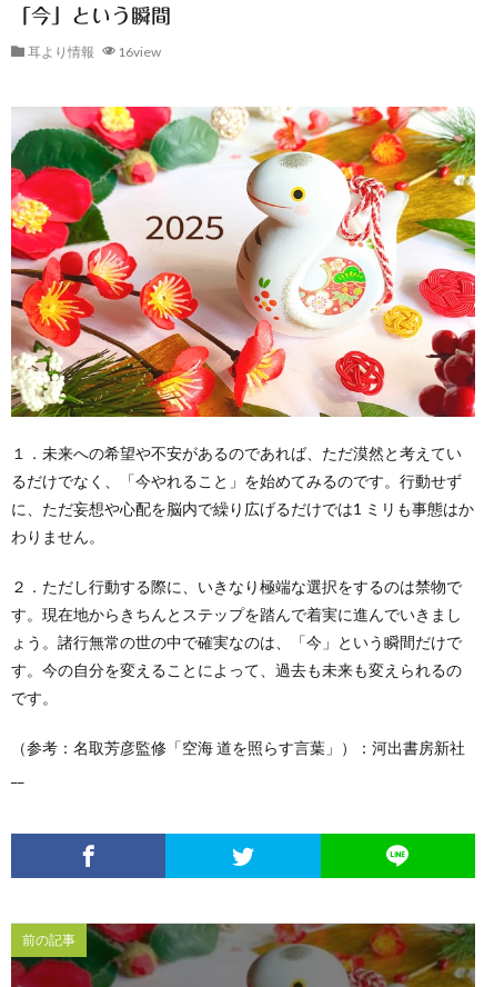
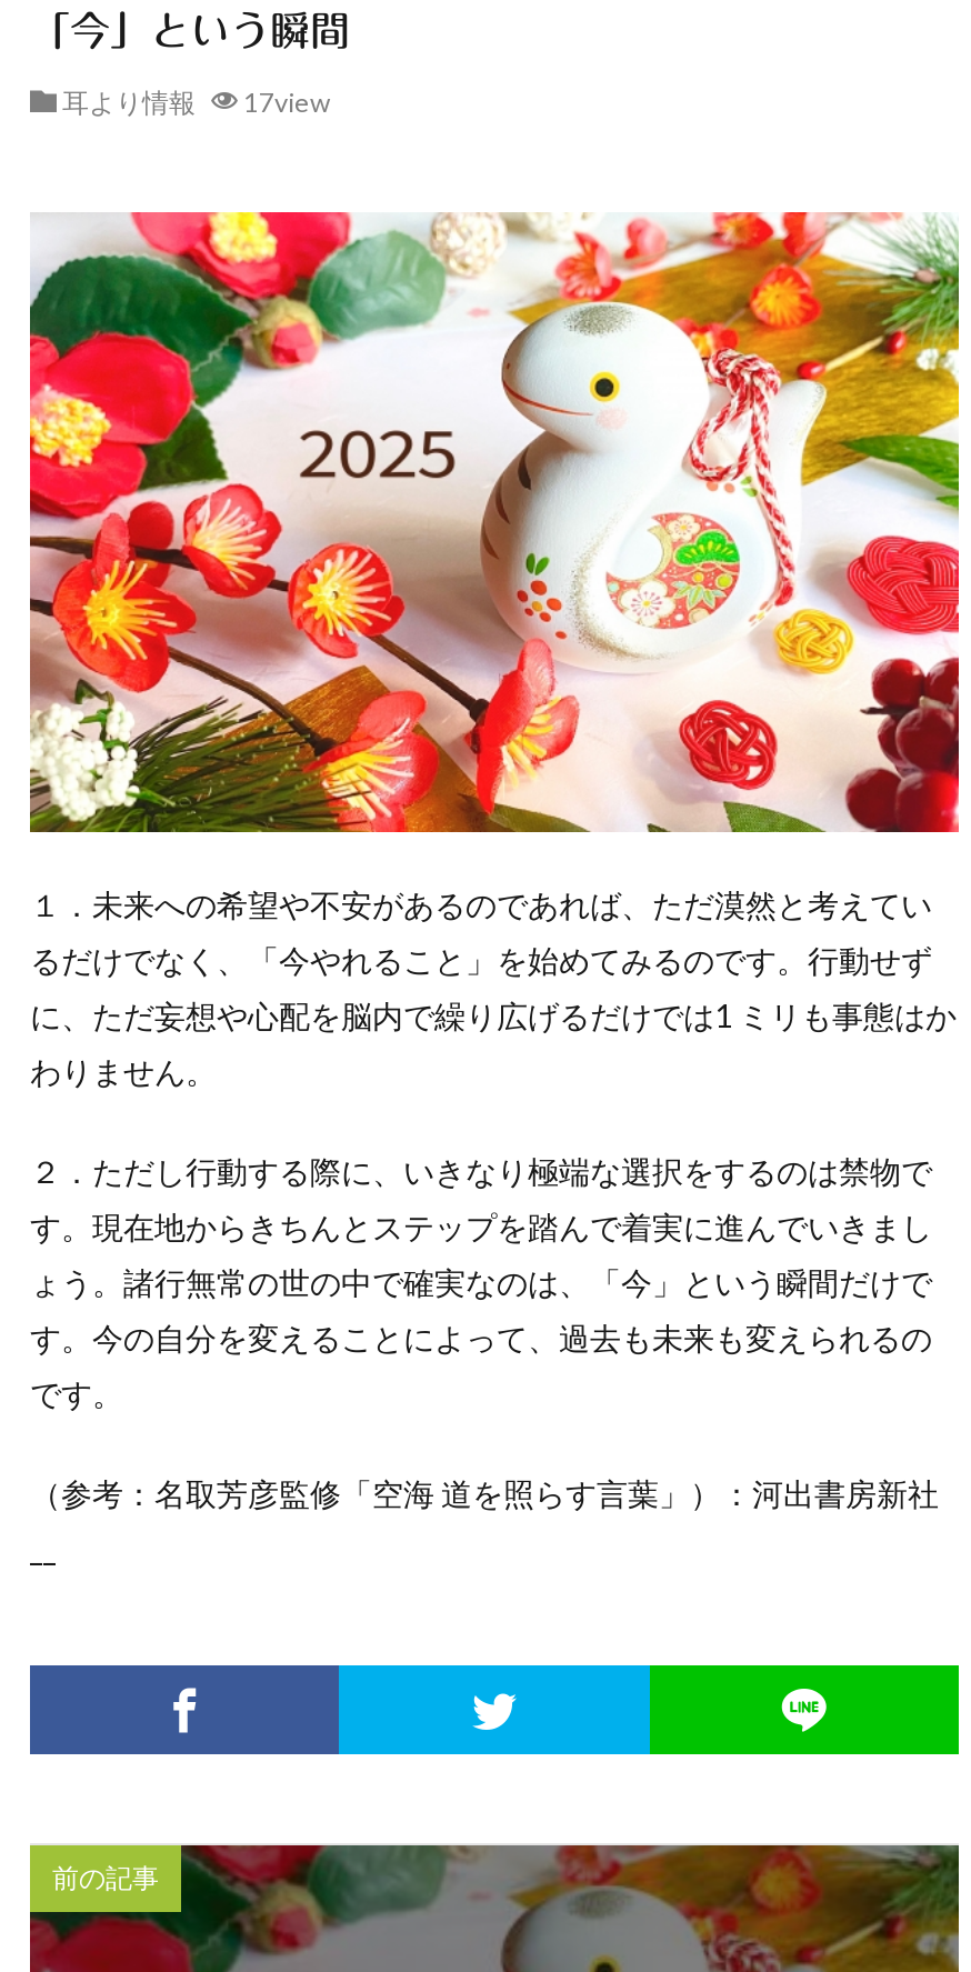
- 耳より情報 16view
+ 耳より情報 17view
